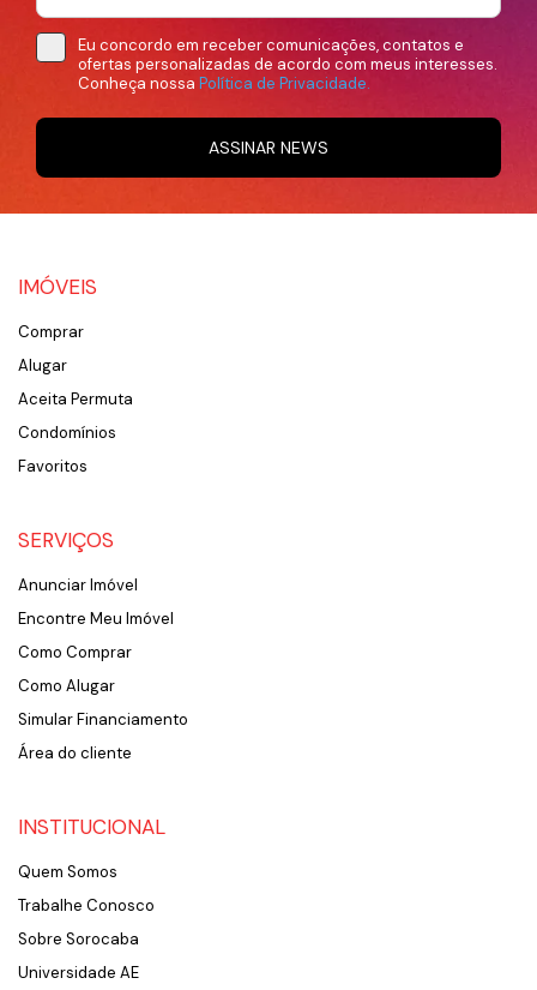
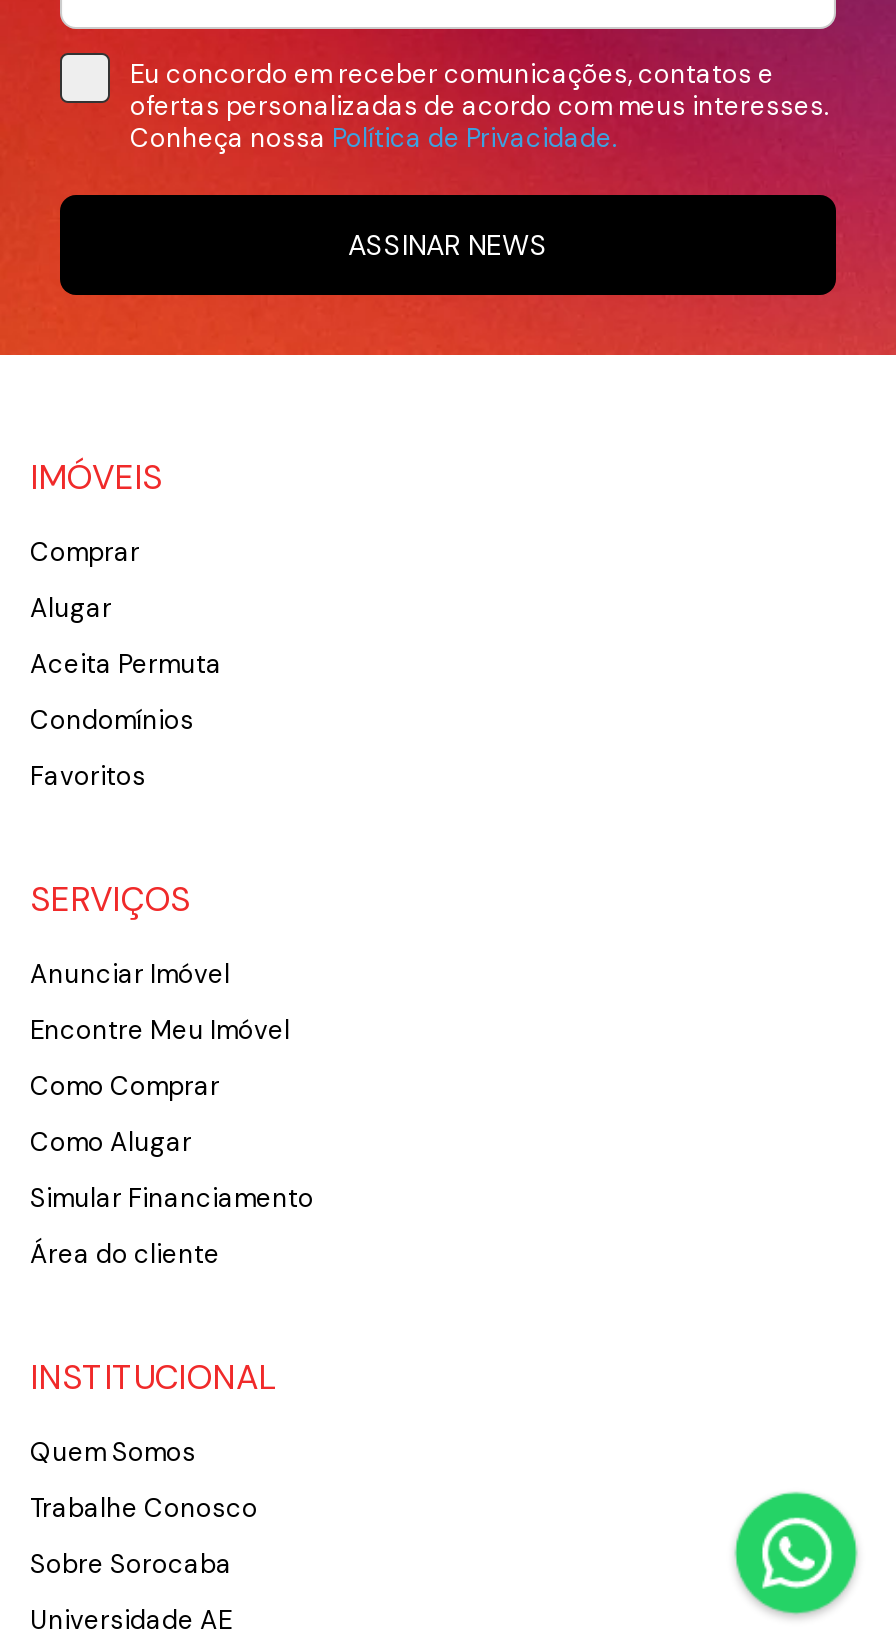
+ [image]
